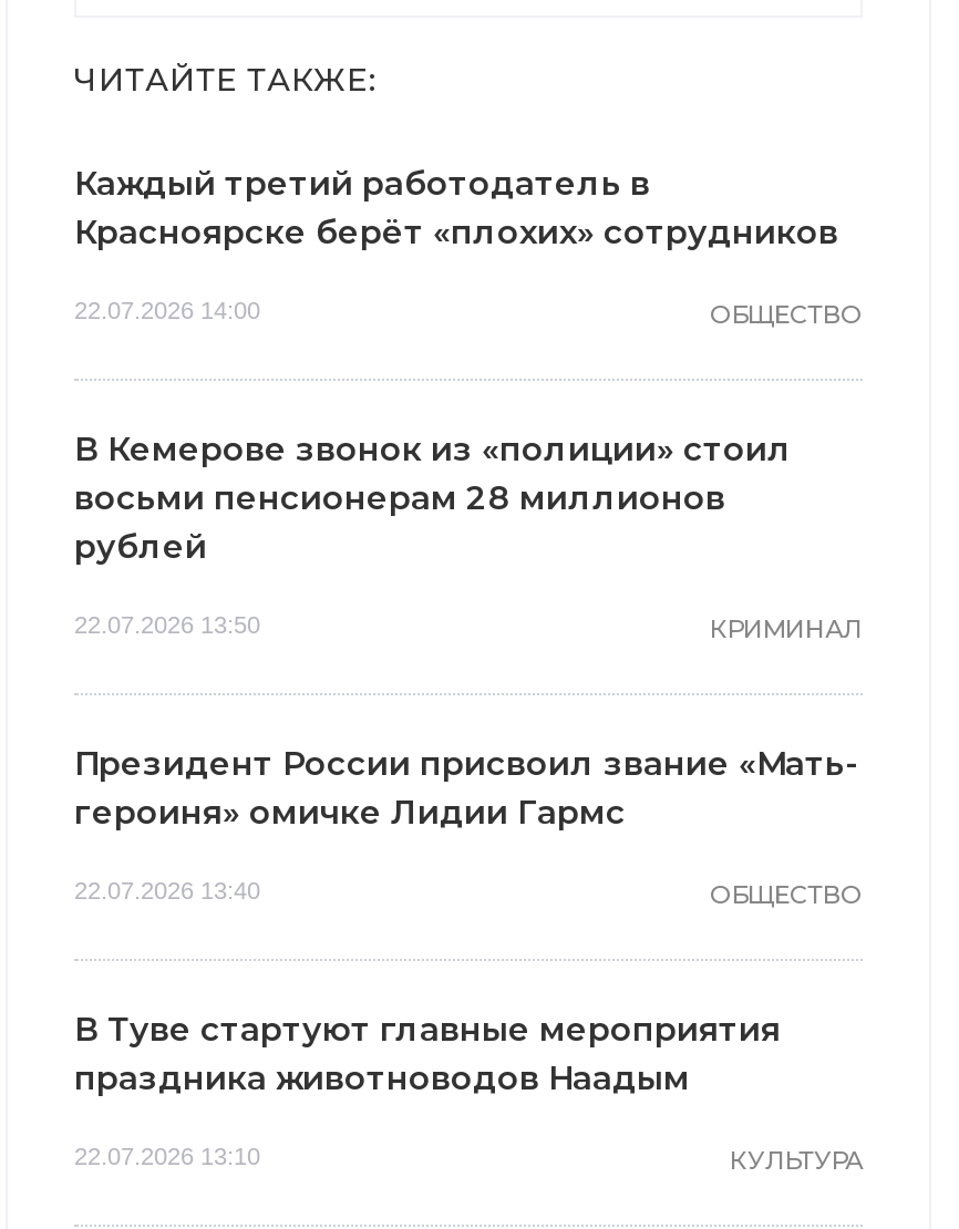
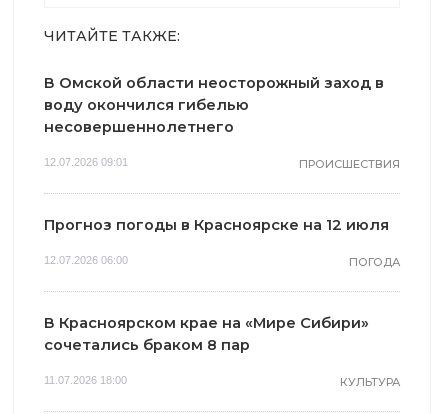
- Каждый третий работодатель в
- Красноярске берёт «плохих» сотрудников
- 22.07.2026 14:00
- ОБЩЕСТВО
- В Кемерове звонок из «полиции» стоил
- восьми пенсионерам 28 миллионов
- рублей
- 22.07.2026 13:50
- КРИМИНАЛ
- Президент России присвоил звание «Мать-
- героиня» омичке Лидии Гармс
- 22.07.2026 13:40
- ОБЩЕСТВО
- В Туве стартуют главные мероприятия
- праздника животноводов Наадым
- 22.07.2026 13:10
+ В Омской области неосторожный заход в
+ воду окончился гибелью
+ несовершеннолетнего
+ 12.07.2026 09:01
+ ПРОИСШЕСТВИЯ
+ Прогноз погоды в Красноярске на 12 июля
+ 12.07.2026 06:00
+ ПОГОДА
+ В Красноярском крае на «Мире Сибири»
+ сочетались браком 8 пар
+ 11.07.2026 18:00
